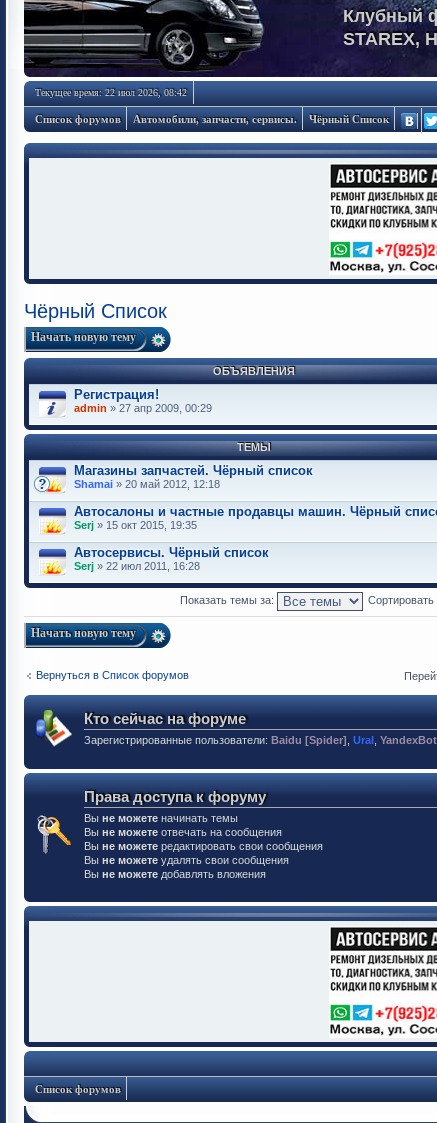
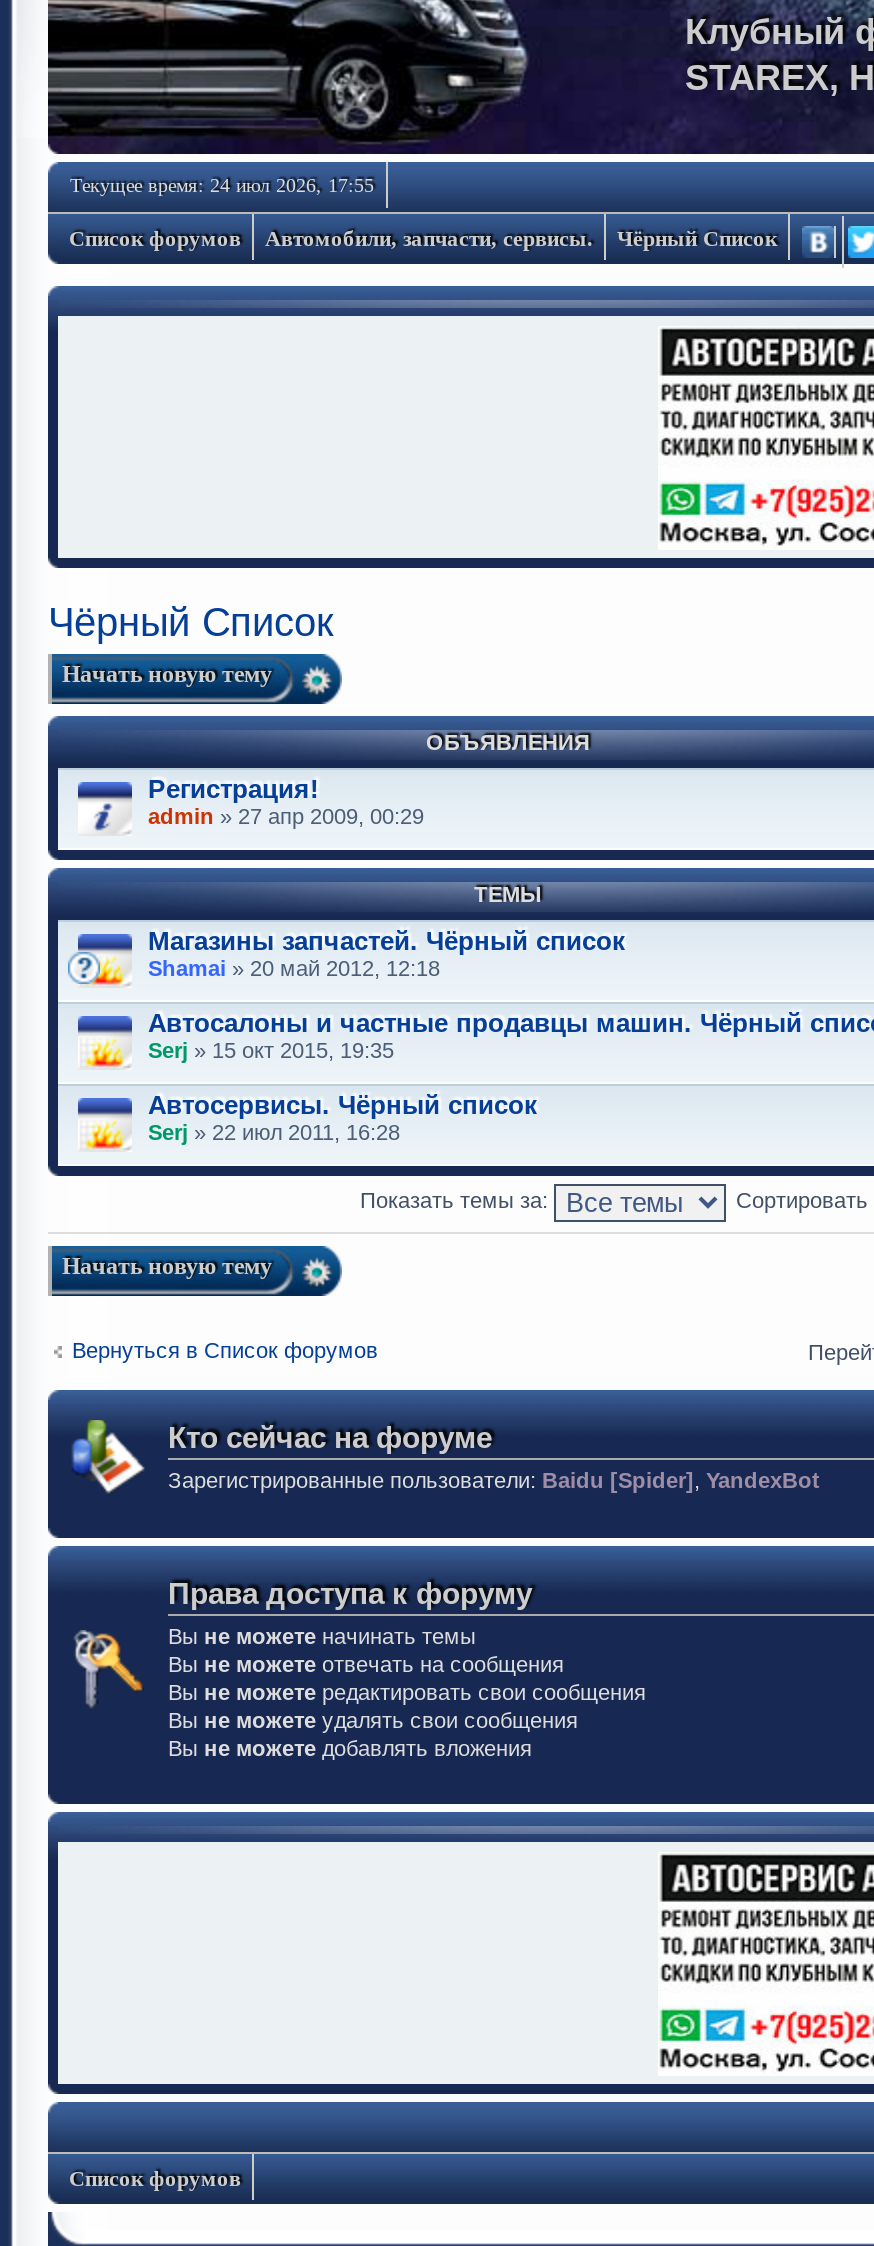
- Текущее время: 22 июл 2026, 08:42
+ Текущее время: 24 июл 2026, 17:55

- Зарегистрированные пользователи: Baidu [Spider], Ural, YandexBot
+ Зарегистрированные пользователи: Baidu [Spider], YandexBot
